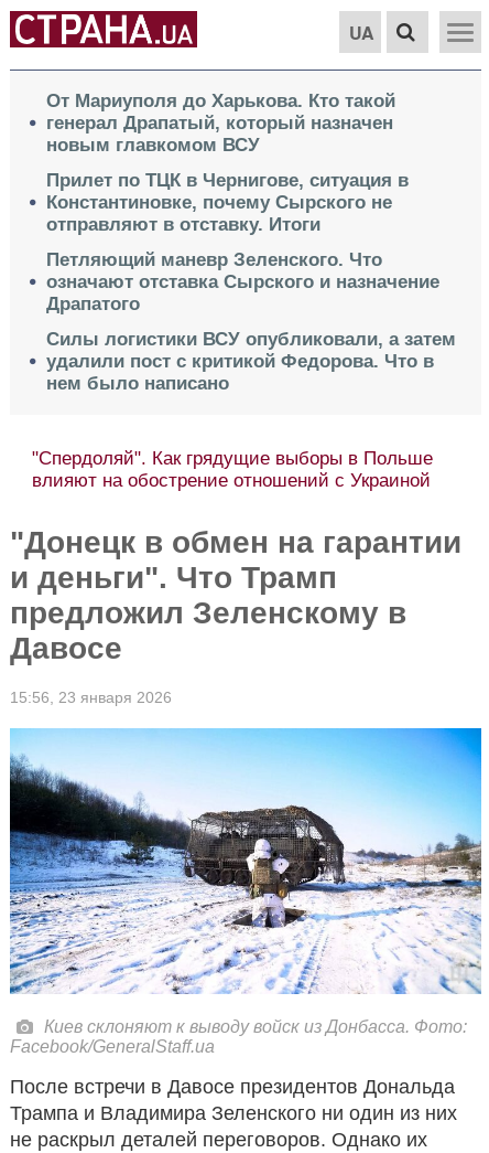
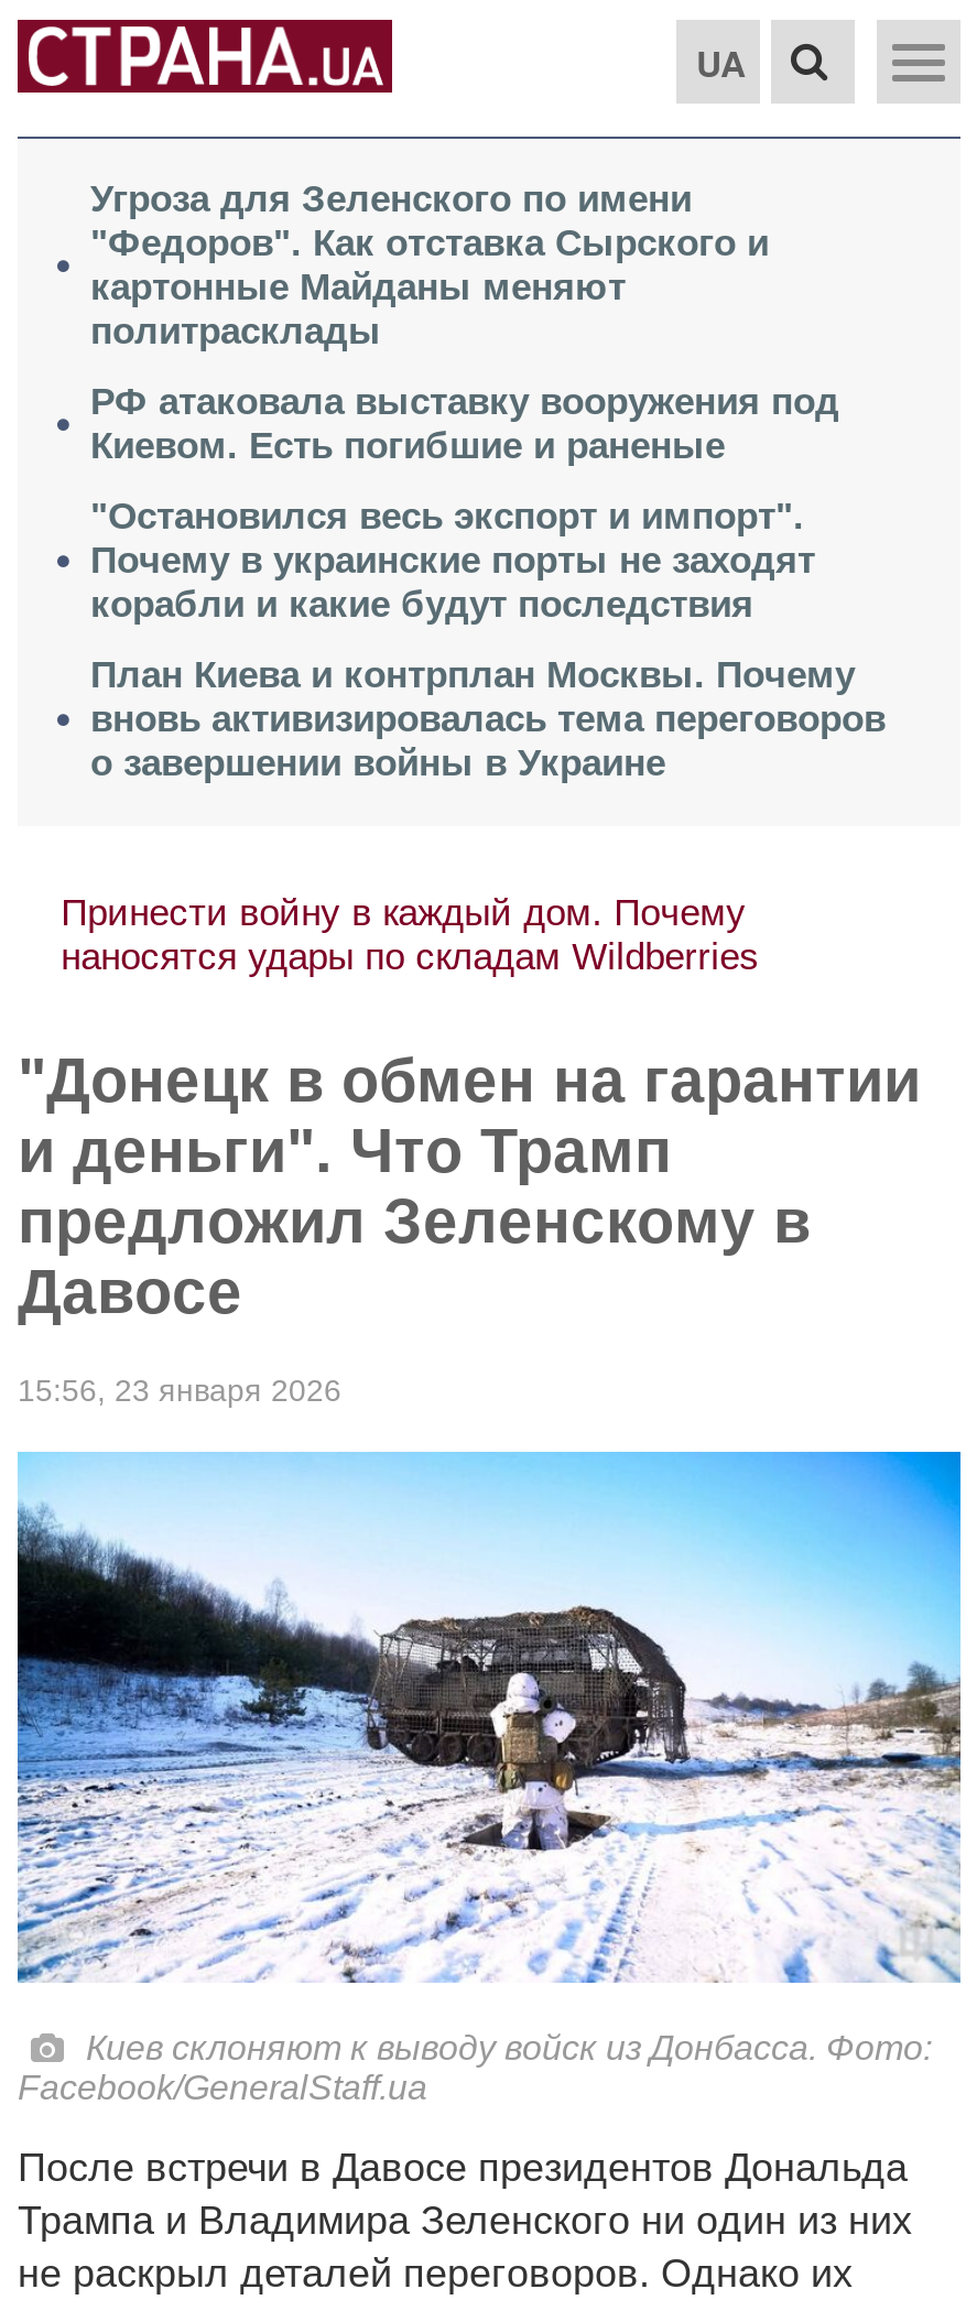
- От Мариуполя до Харькова. Кто такой
- генерал Драпатый, который назначен
- новым главкомом ВСУ
+ Угроза для Зеленского по имени
+ "Федоров". Как отставка Сырского и
+ картонные Майданы меняют
+ политрасклады

- Прилет по ТЦК в Чернигове, ситуация в
- Константиновке, почему Сырского не
- отправляют в отставку. Итоги
+ РФ атаковала выставку вооружения под
+ Киевом. Есть погибшие и раненые

- Петляющий маневр Зеленского. Что
- означают отставка Сырского и назначение
- Драпатого
+ "Остановился весь экспорт и импорт".
+ Почему в украинские порты не заходят
+ корабли и какие будут последствия

- Силы логистики ВСУ опубликовали, а затем
- удалили пост с критикой Федорова. Что в
- нем было написано
+ План Киева и контрплан Москвы. Почему
+ вновь активизировалась тема переговоров
+ о завершении войны в Украине

- "Спердоляй". Как грядущие выборы в Польше
- влияют на обострение отношений с Украиной
+ Принести войну в каждый дом. Почему
+ наносятся удары по складам Wildberries
